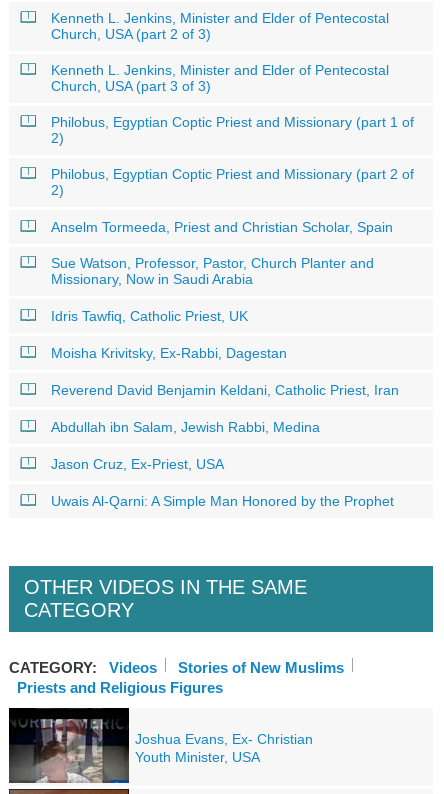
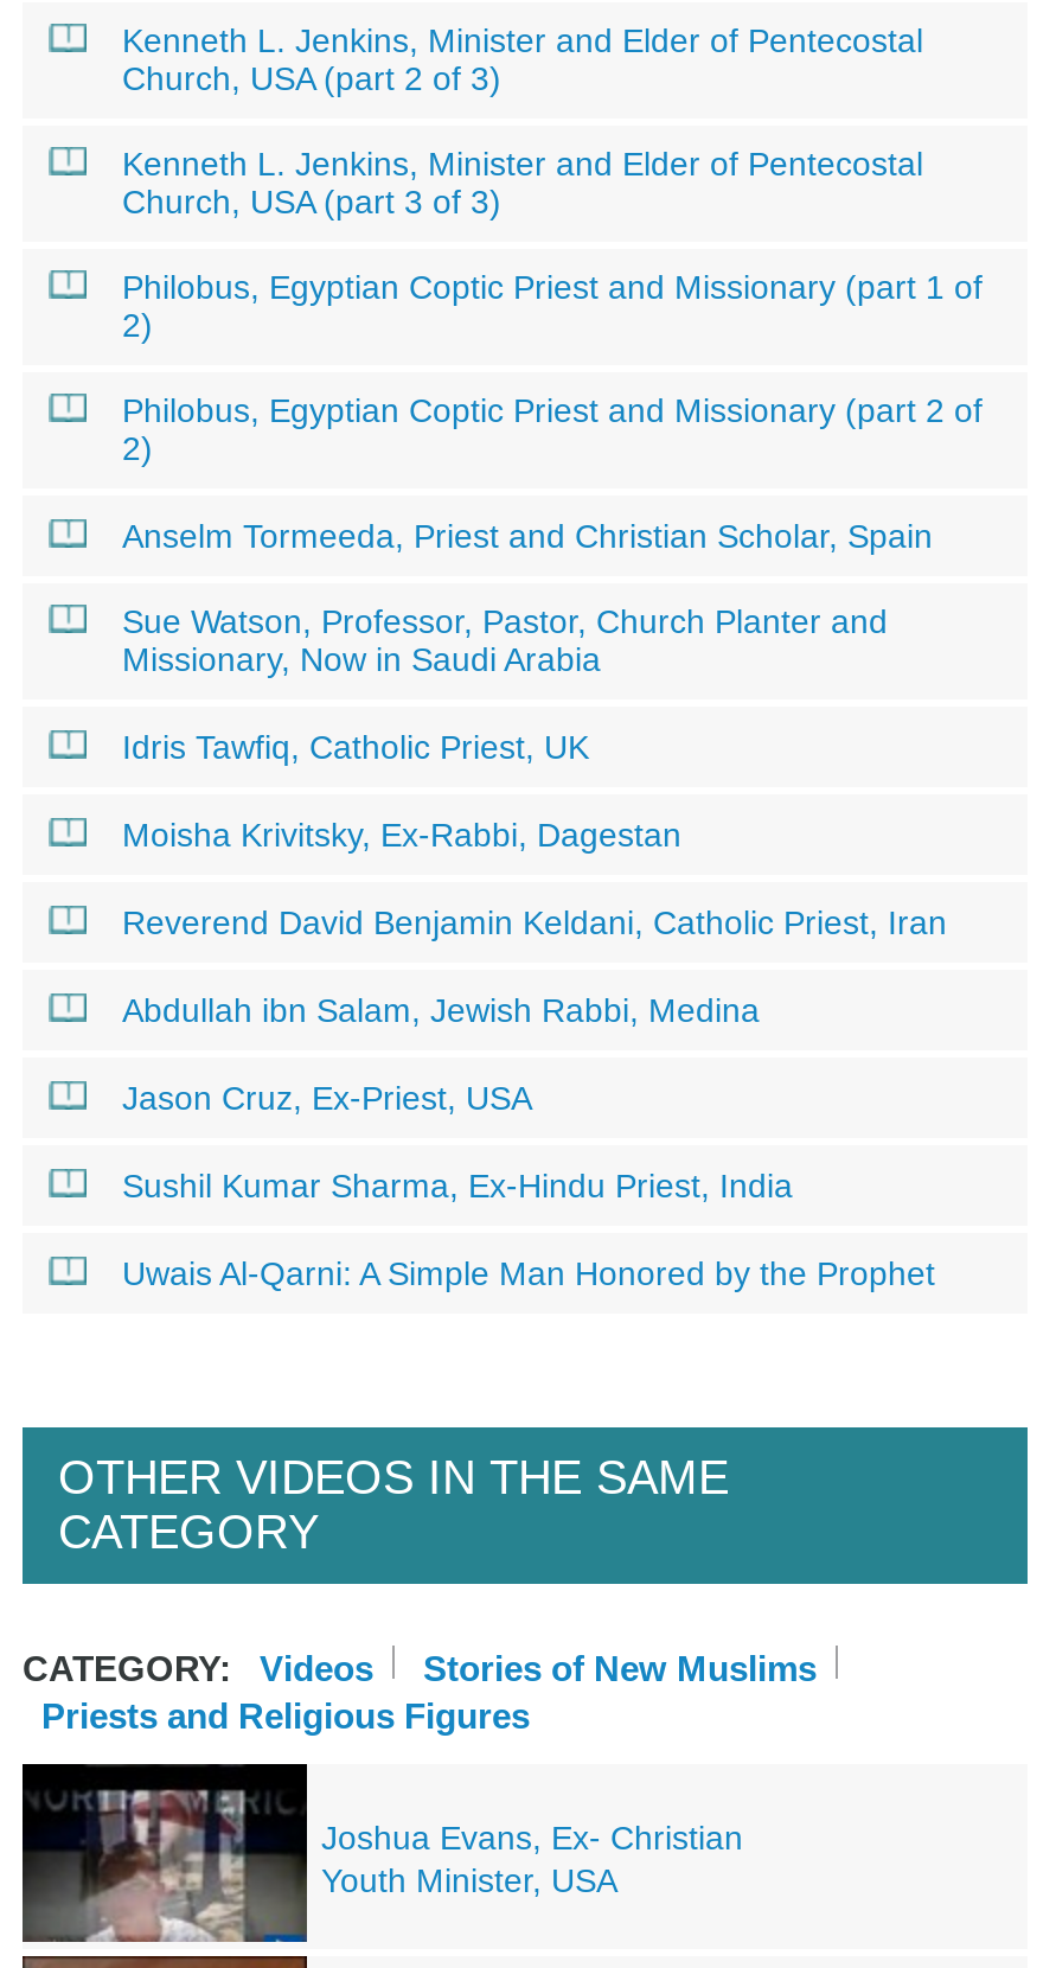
+ Sushil Kumar Sharma, Ex-Hindu Priest, India
